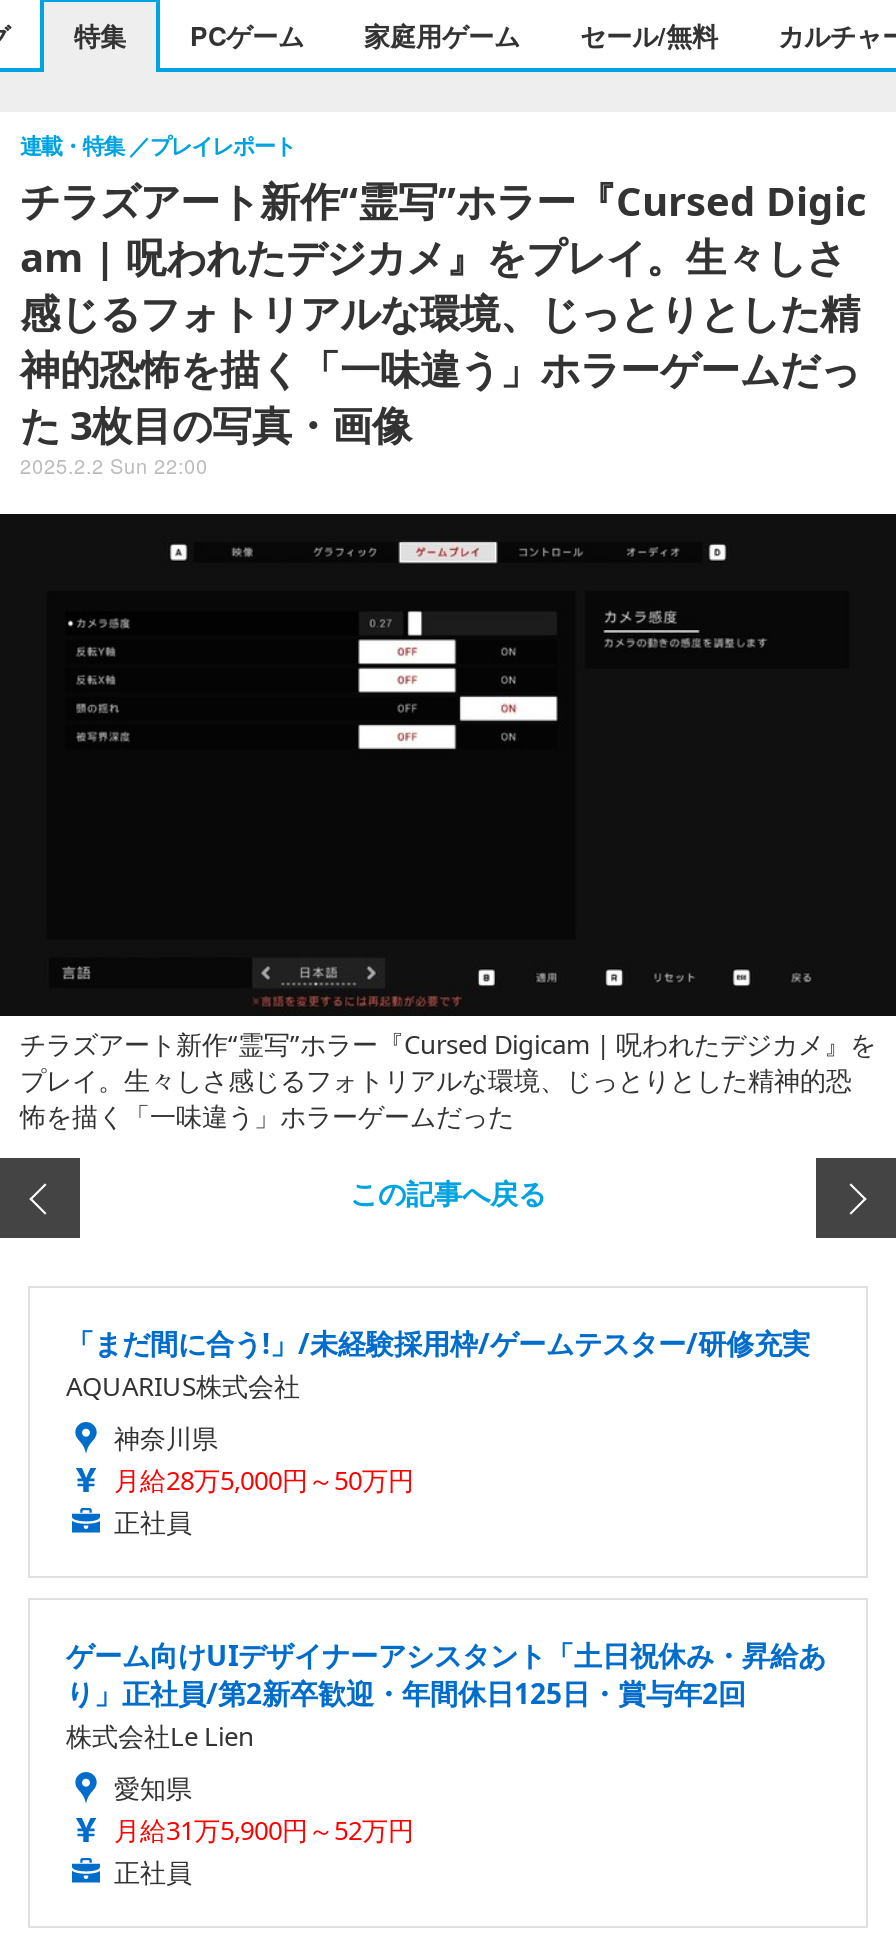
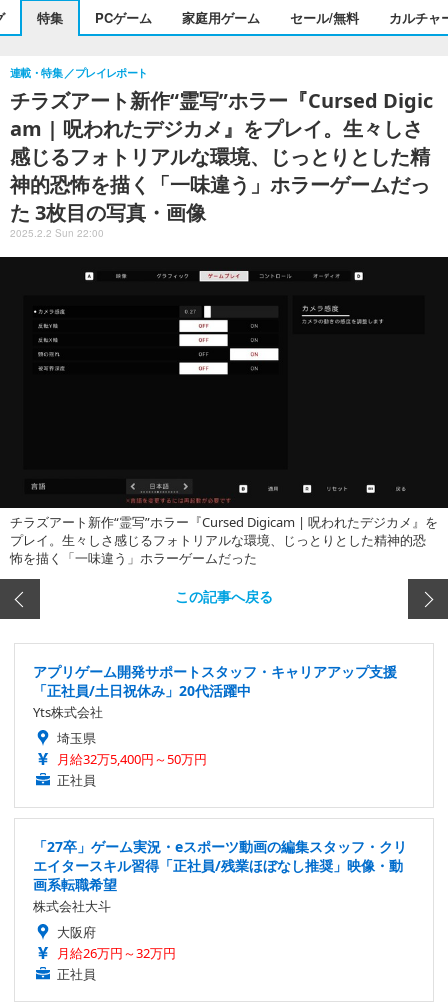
- 「まだ間に合う!」/未経験採用枠/ゲームテスター/研修充実
- AQUARIUS株式会社
- 神奈川県
- 月給28万5,000円～50万円
+ アプリゲーム開発サポートスタッフ・キャリアアップ支援
+ 「正社員/土日祝休み」20代活躍中
+ Yts株式会社
+ 埼玉県
+ 月給32万5,400円～50万円

- ゲーム向けUIデザイナーアシスタント「土日祝休み・昇給あ
- り」正社員/第2新卒歓迎・年間休日125日・賞与年2回
- 株式会社Le Lien
- 愛知県
- 月給31万5,900円～52万円
+ 「27卒」ゲーム実況・eスポーツ動画の編集スタッフ・クリ
+ エイタースキル習得「正社員/残業ほぼなし推奨」映像・動
+ 画系転職希望
+ 株式会社大斗
+ 大阪府
+ 月給26万円～32万円
